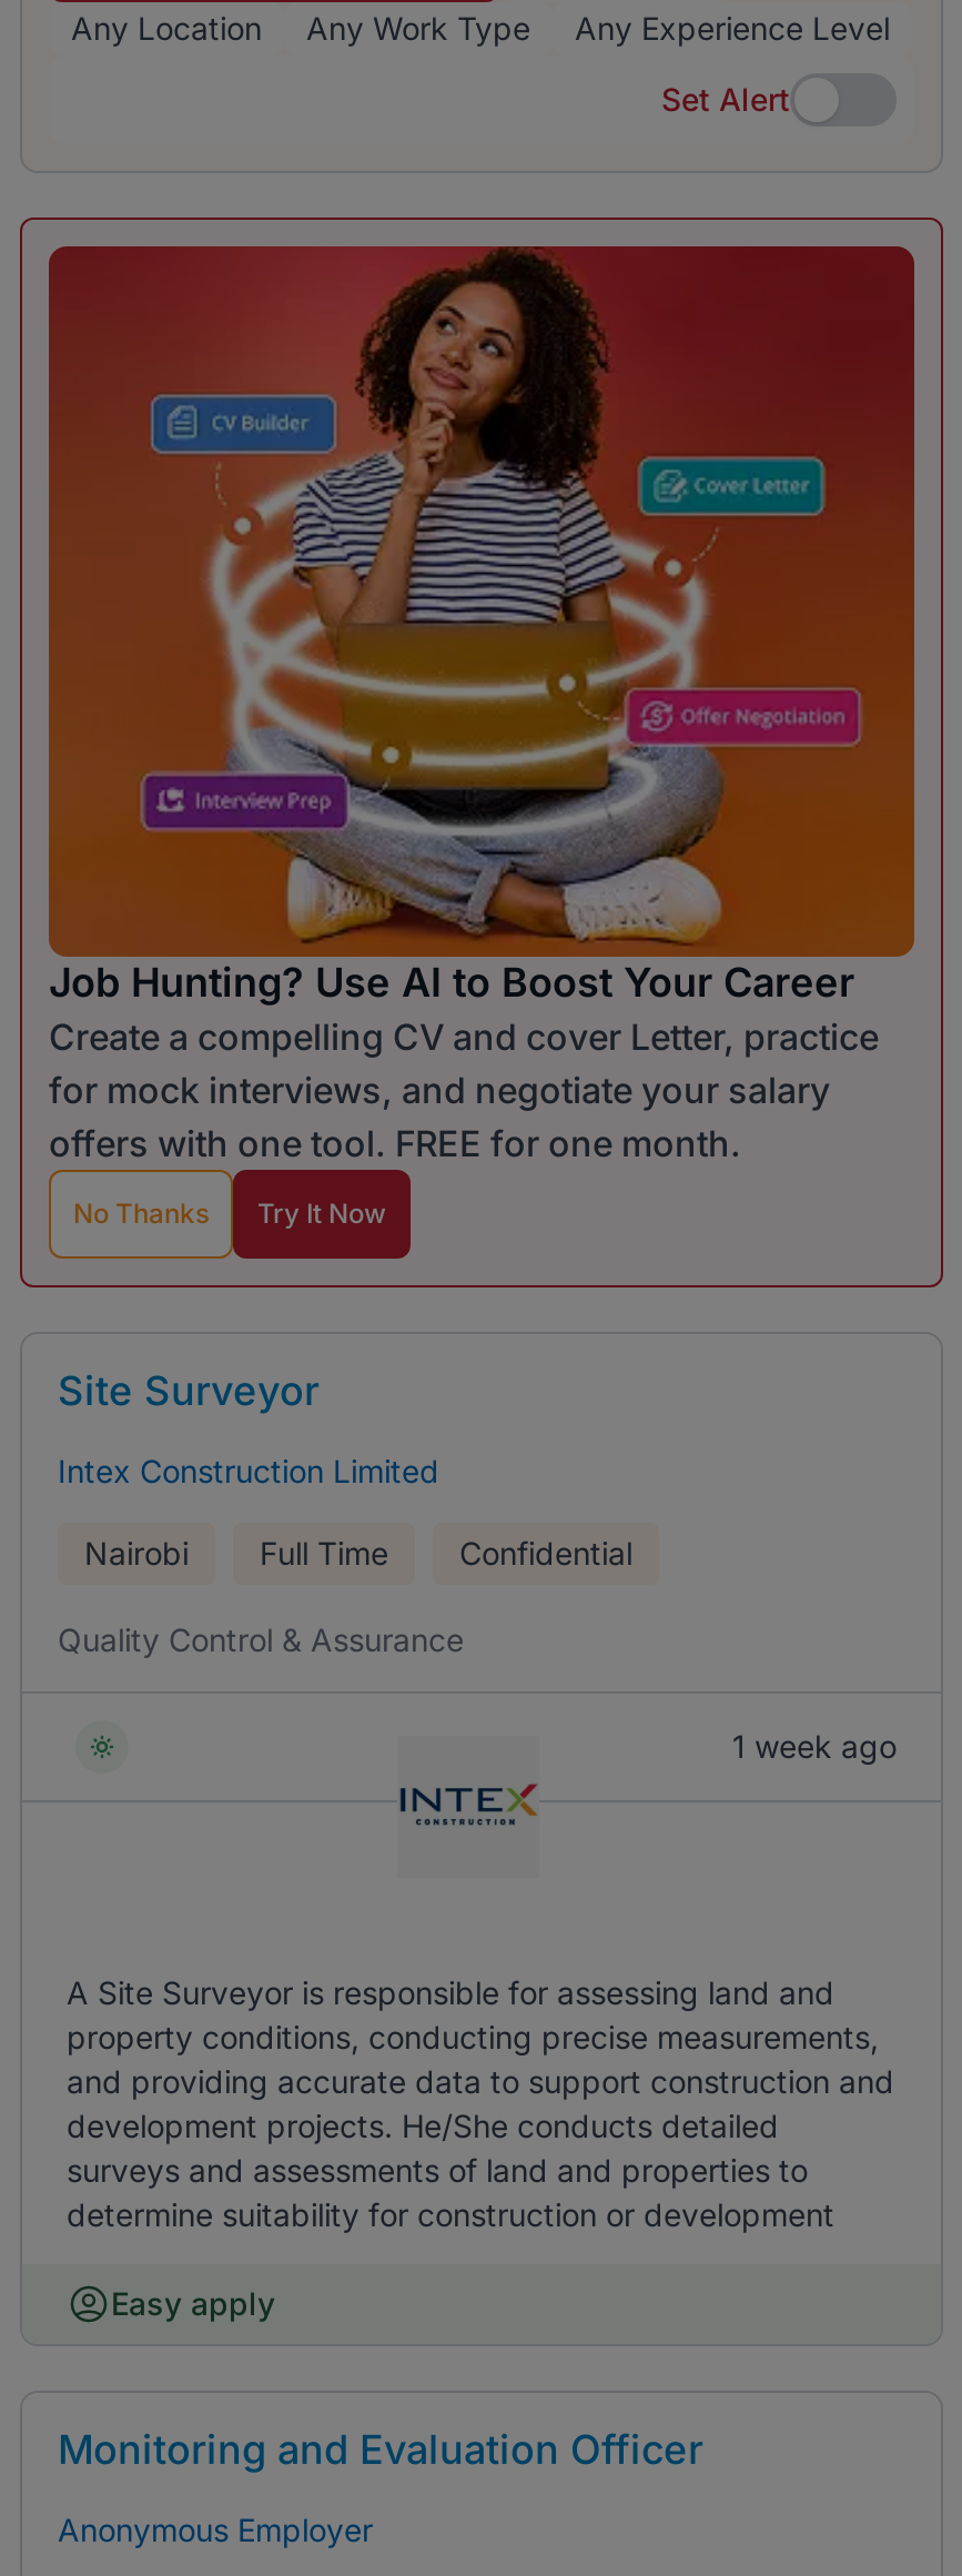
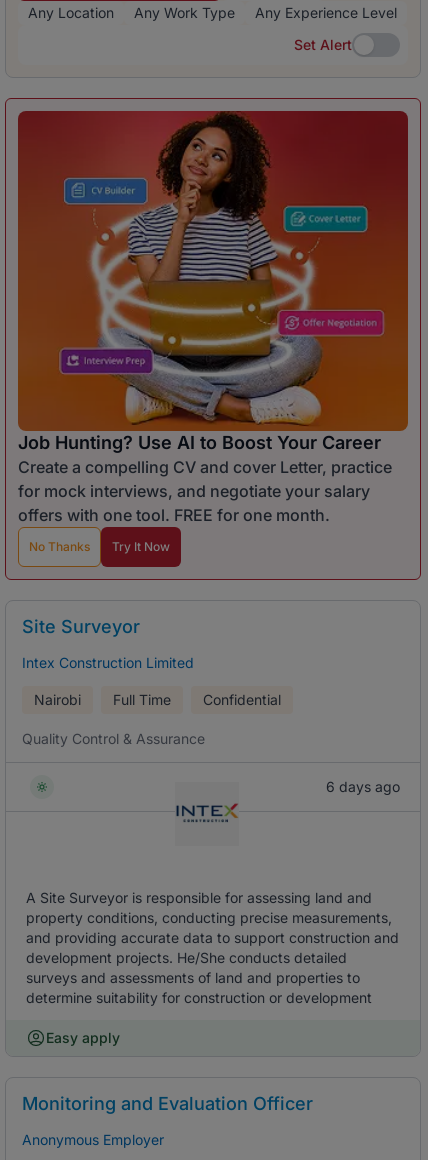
- 1 week ago
+ 6 days ago
